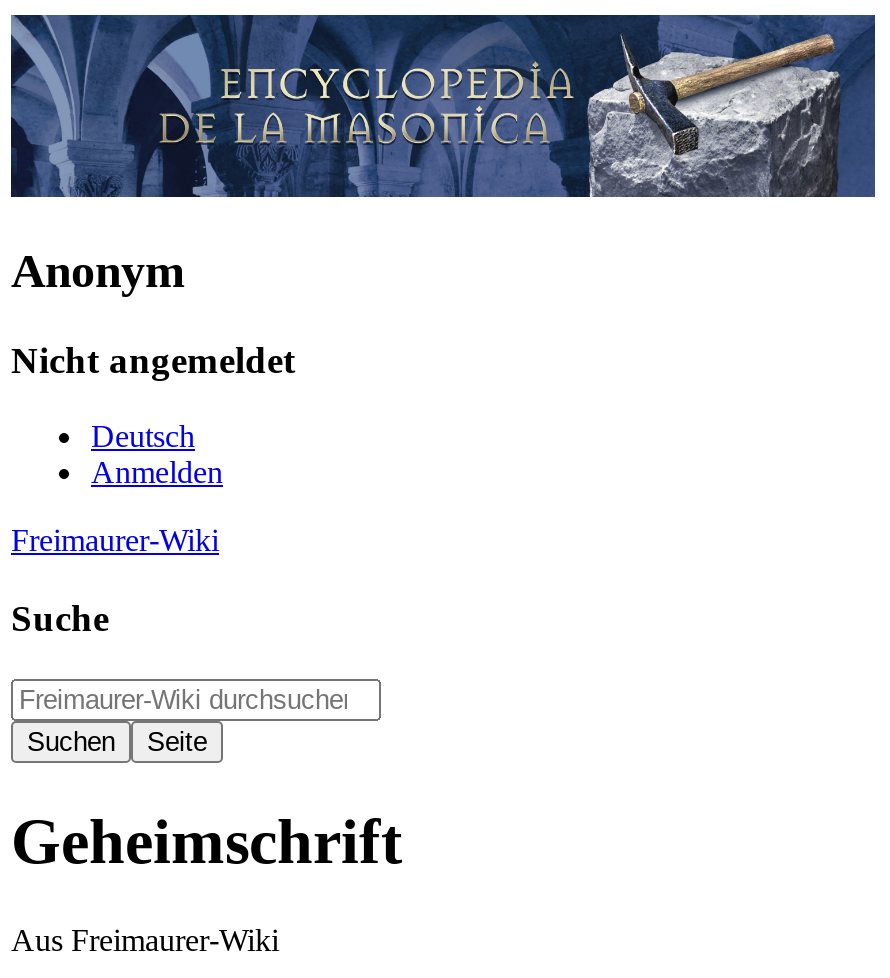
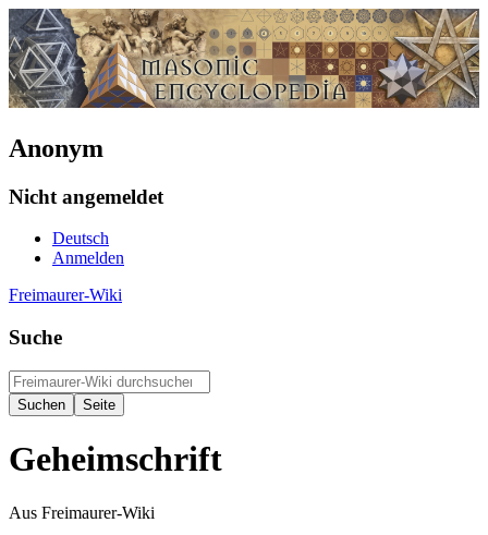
- [image]
+ [image]
